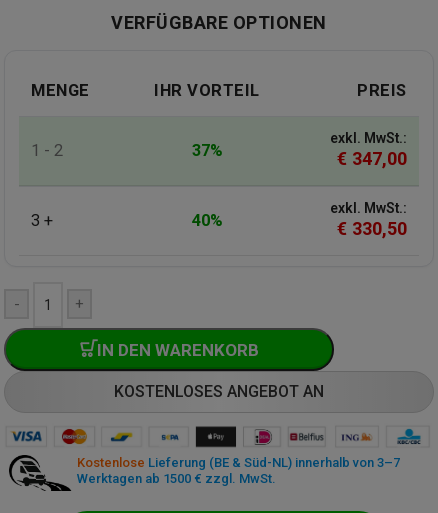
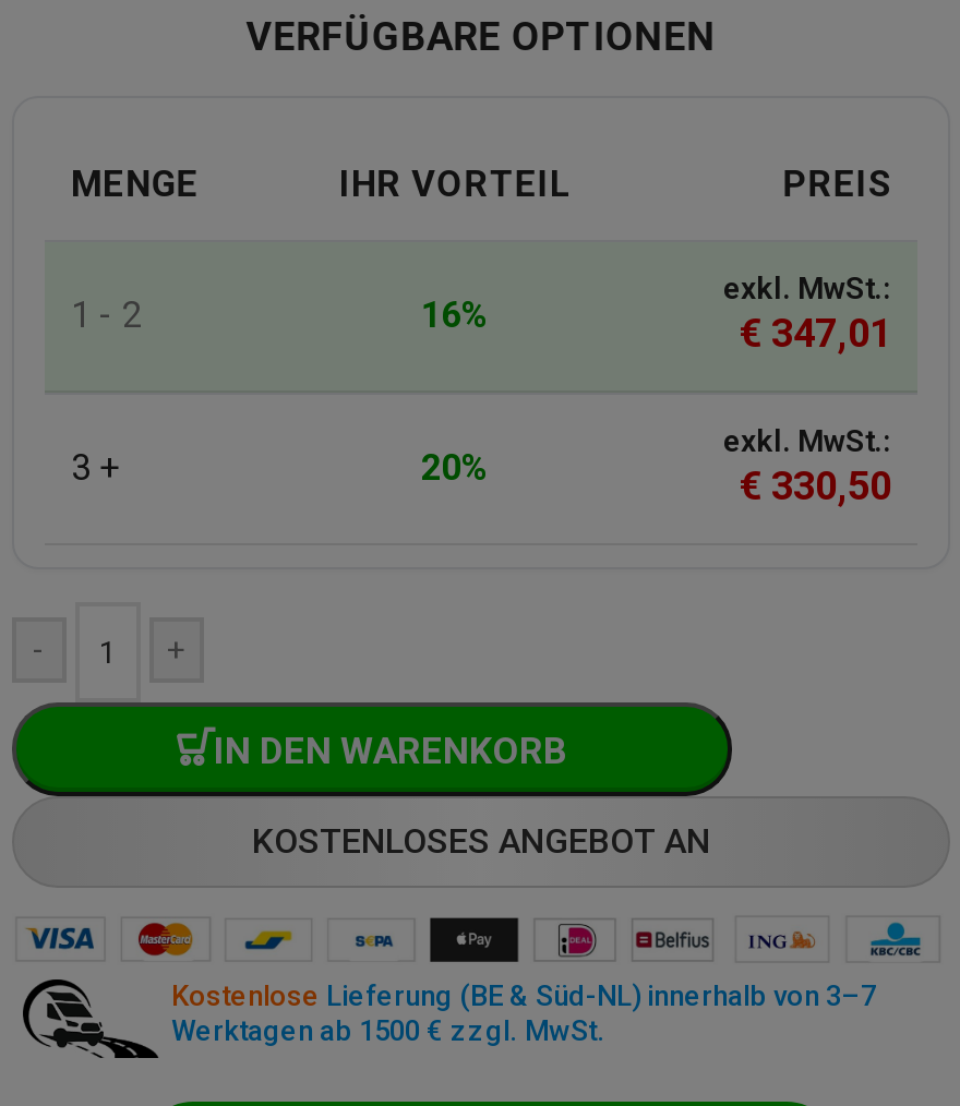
- 37%
+ 16%

- €347,00
+ €347,01

- 40%
+ 20%
